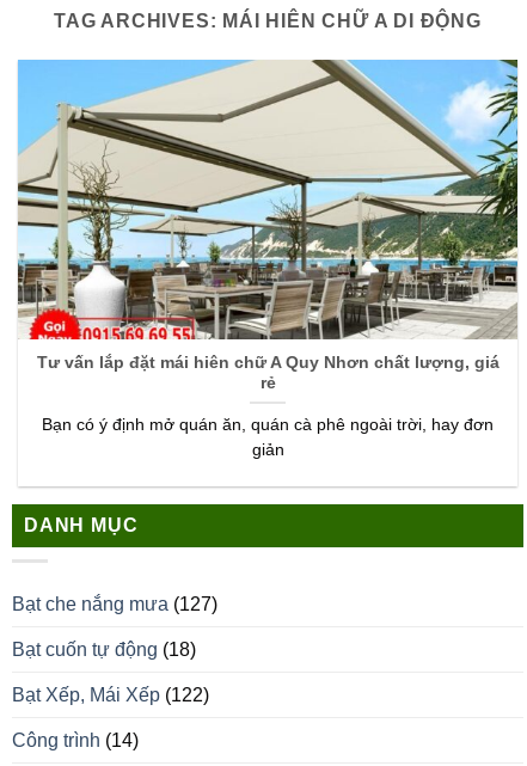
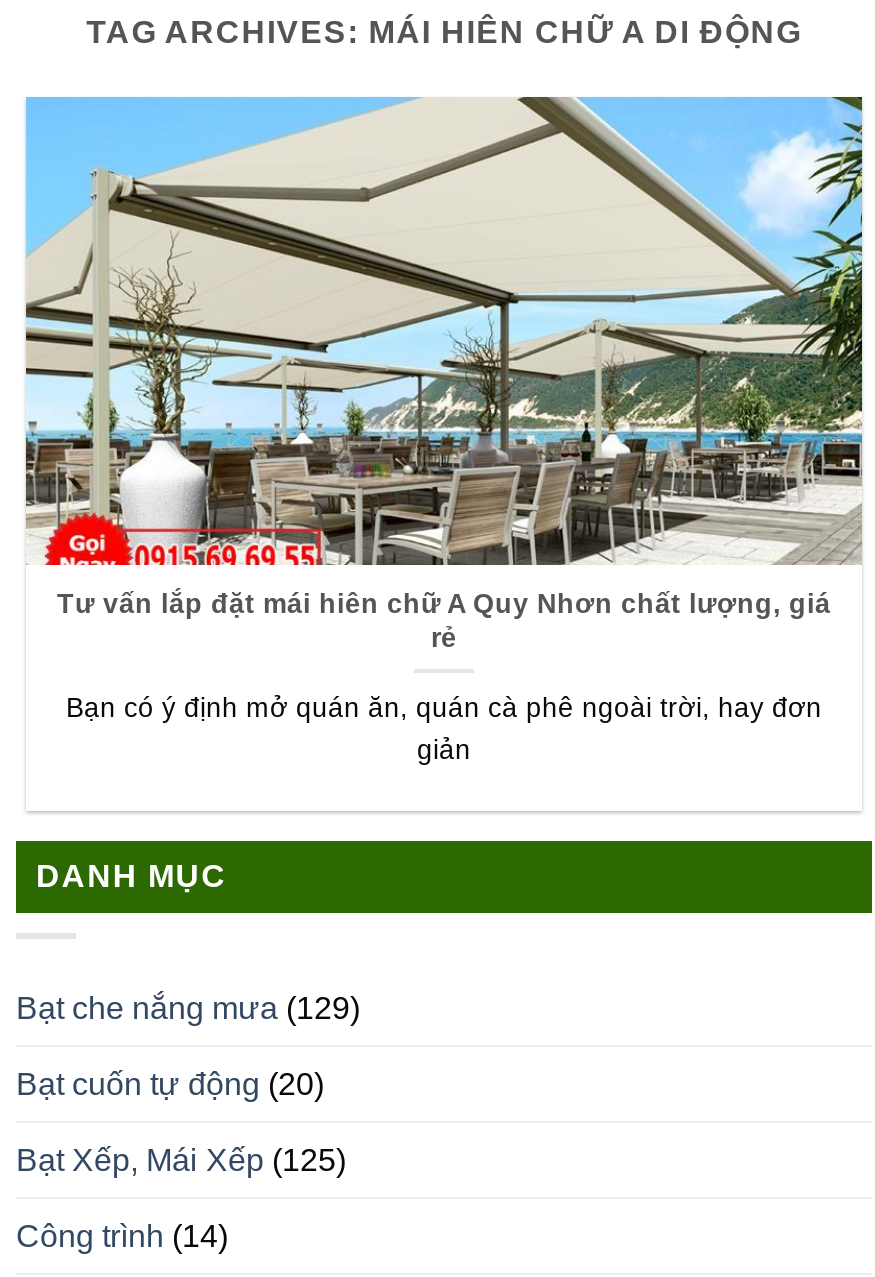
- Bạt che nắng mưa (127)
+ Bạt che nắng mưa (129)

- Bạt cuốn tự động (18)
+ Bạt cuốn tự động (20)

- Bạt Xếp, Mái Xếp (122)
+ Bạt Xếp, Mái Xếp (125)
